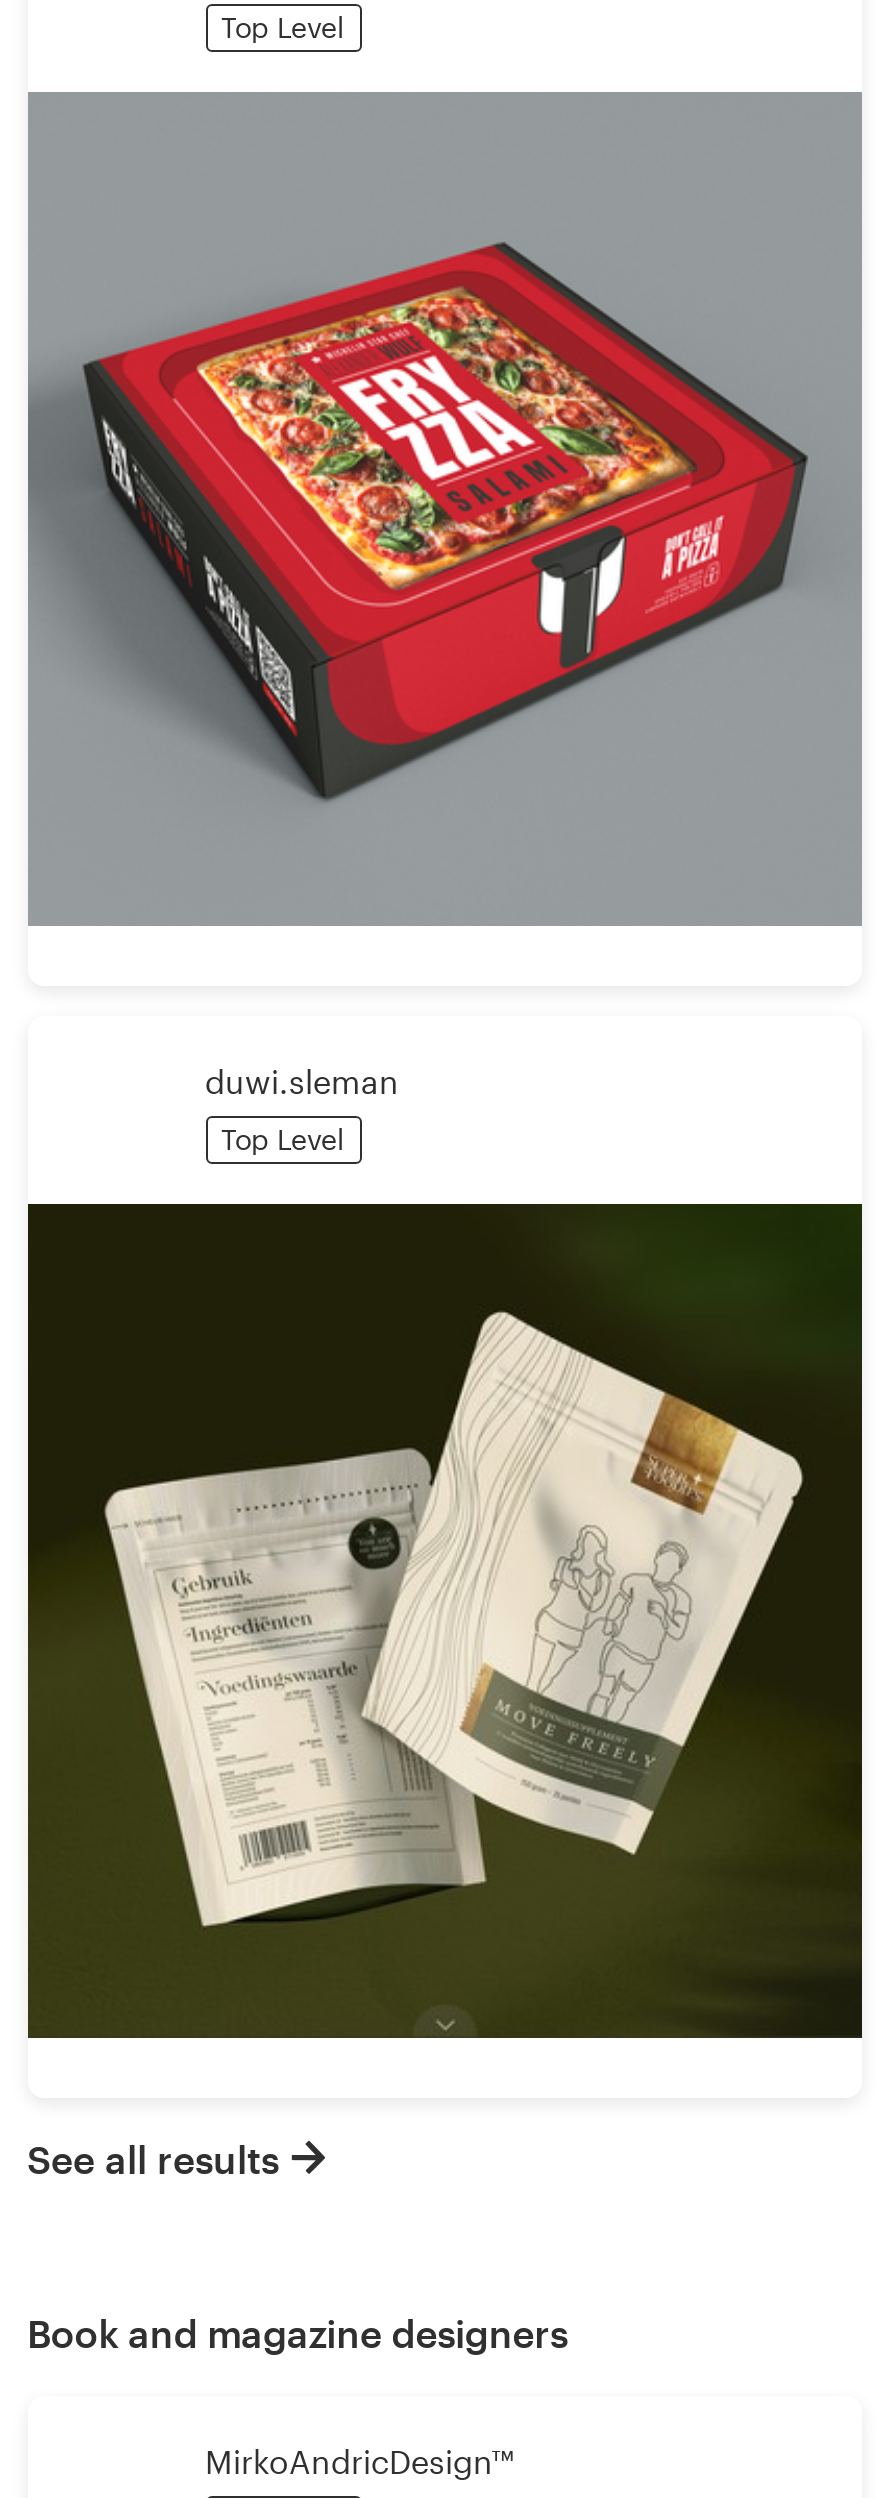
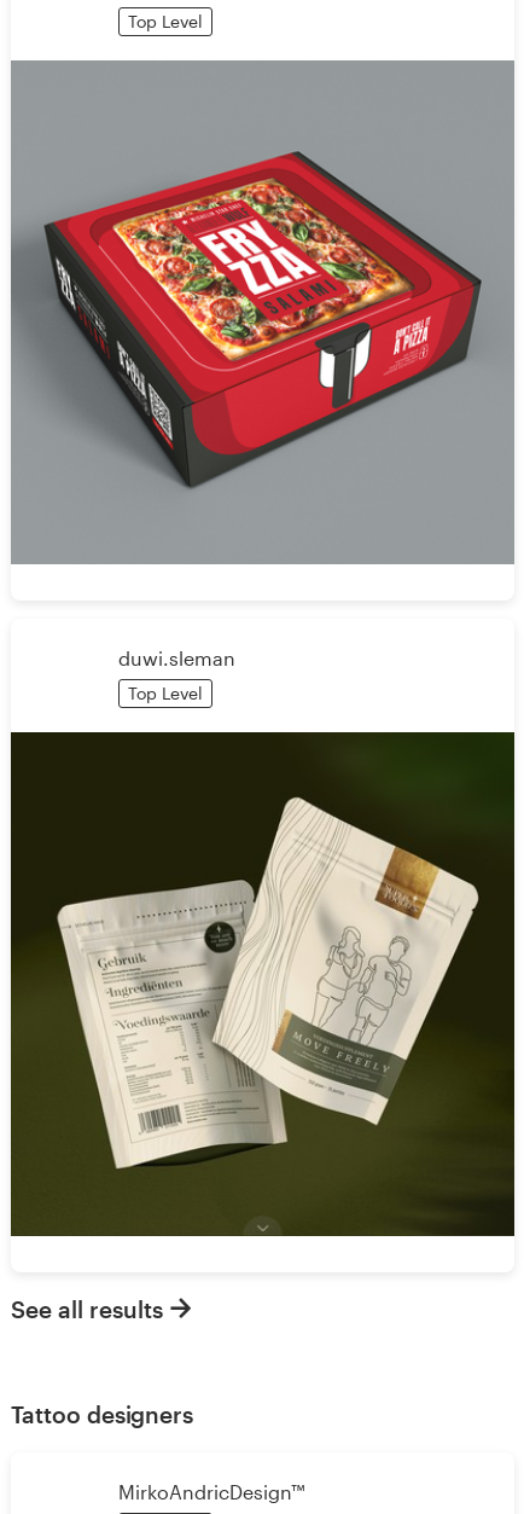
- Book and magazine designers
+ Tattoo designers
